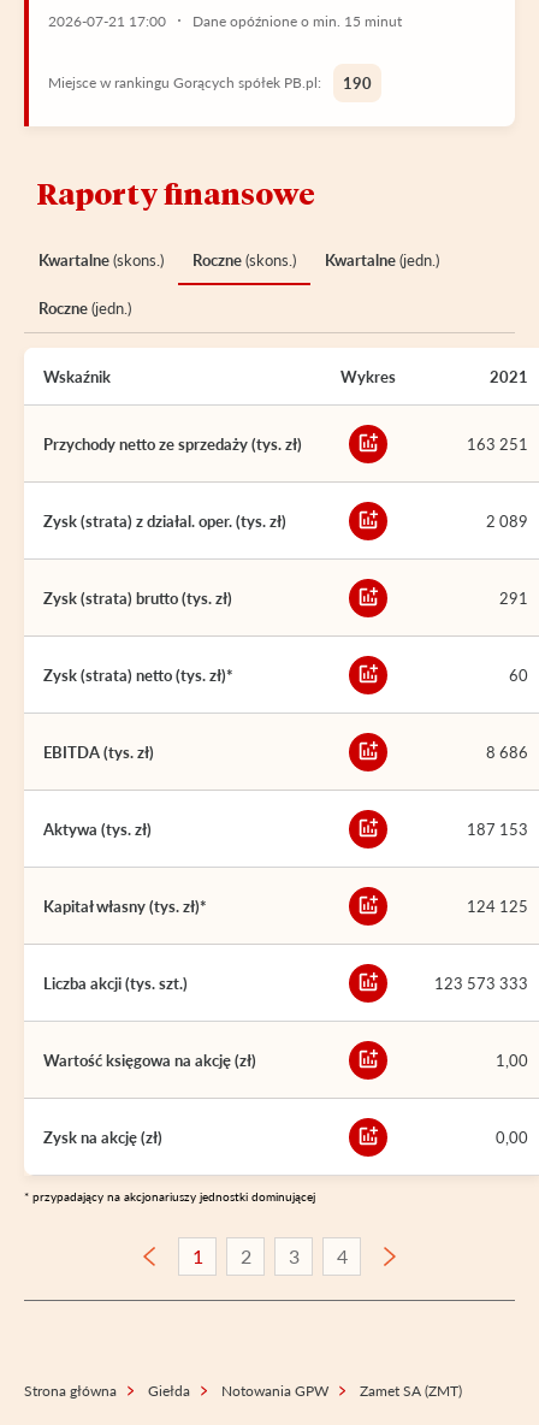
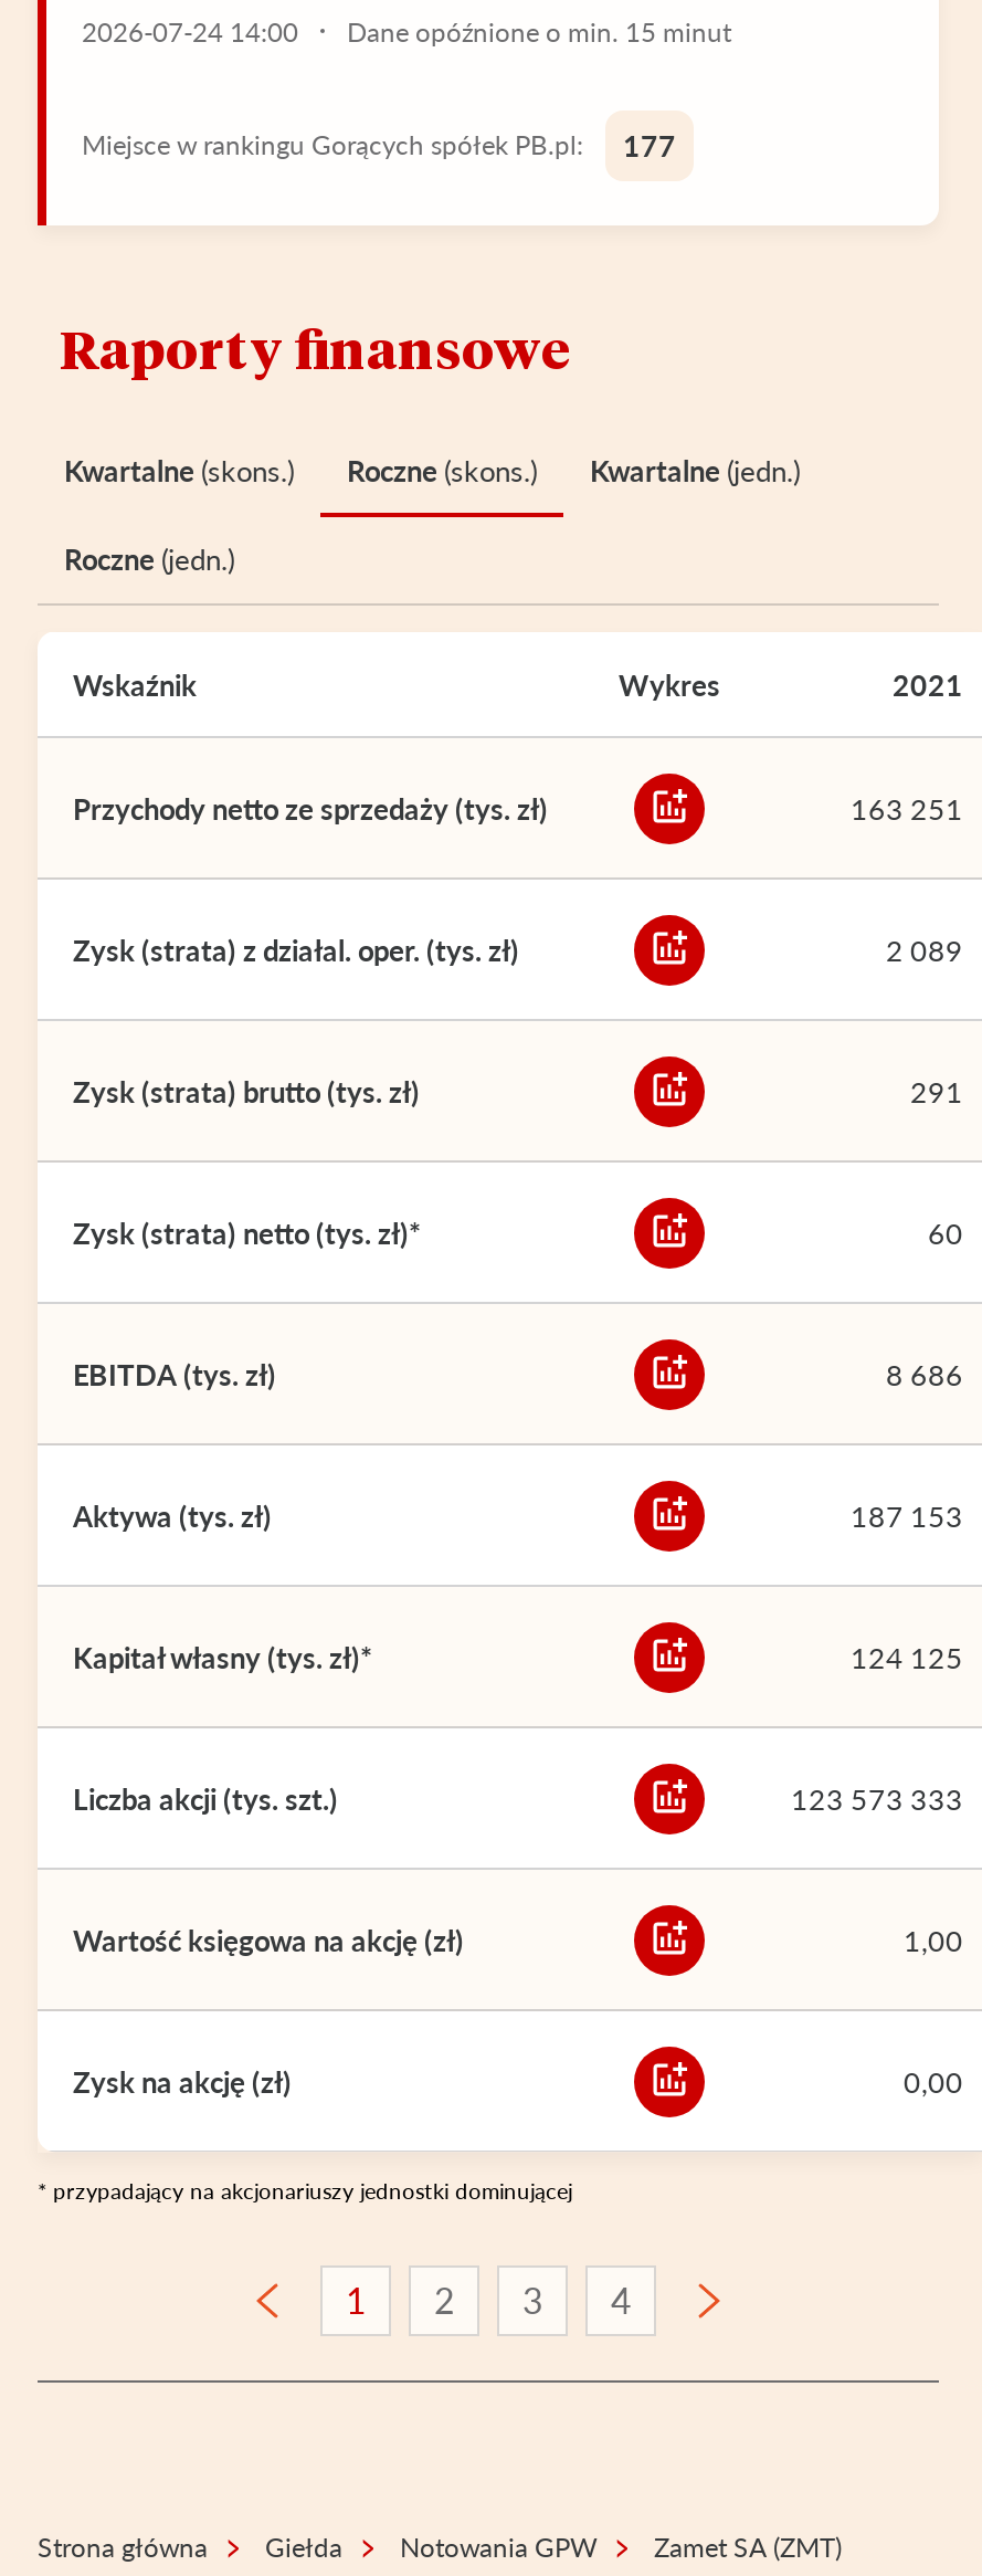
- 2026-07-21 17:00 Dane opóźnione o min. 15 minut
+ 2026-07-24 14:00 Dane opóźnione o min. 15 minut

- Miejsce w rankingu Gorących spółek PB.pl: 190
+ Miejsce w rankingu Gorących spółek PB.pl: 177
